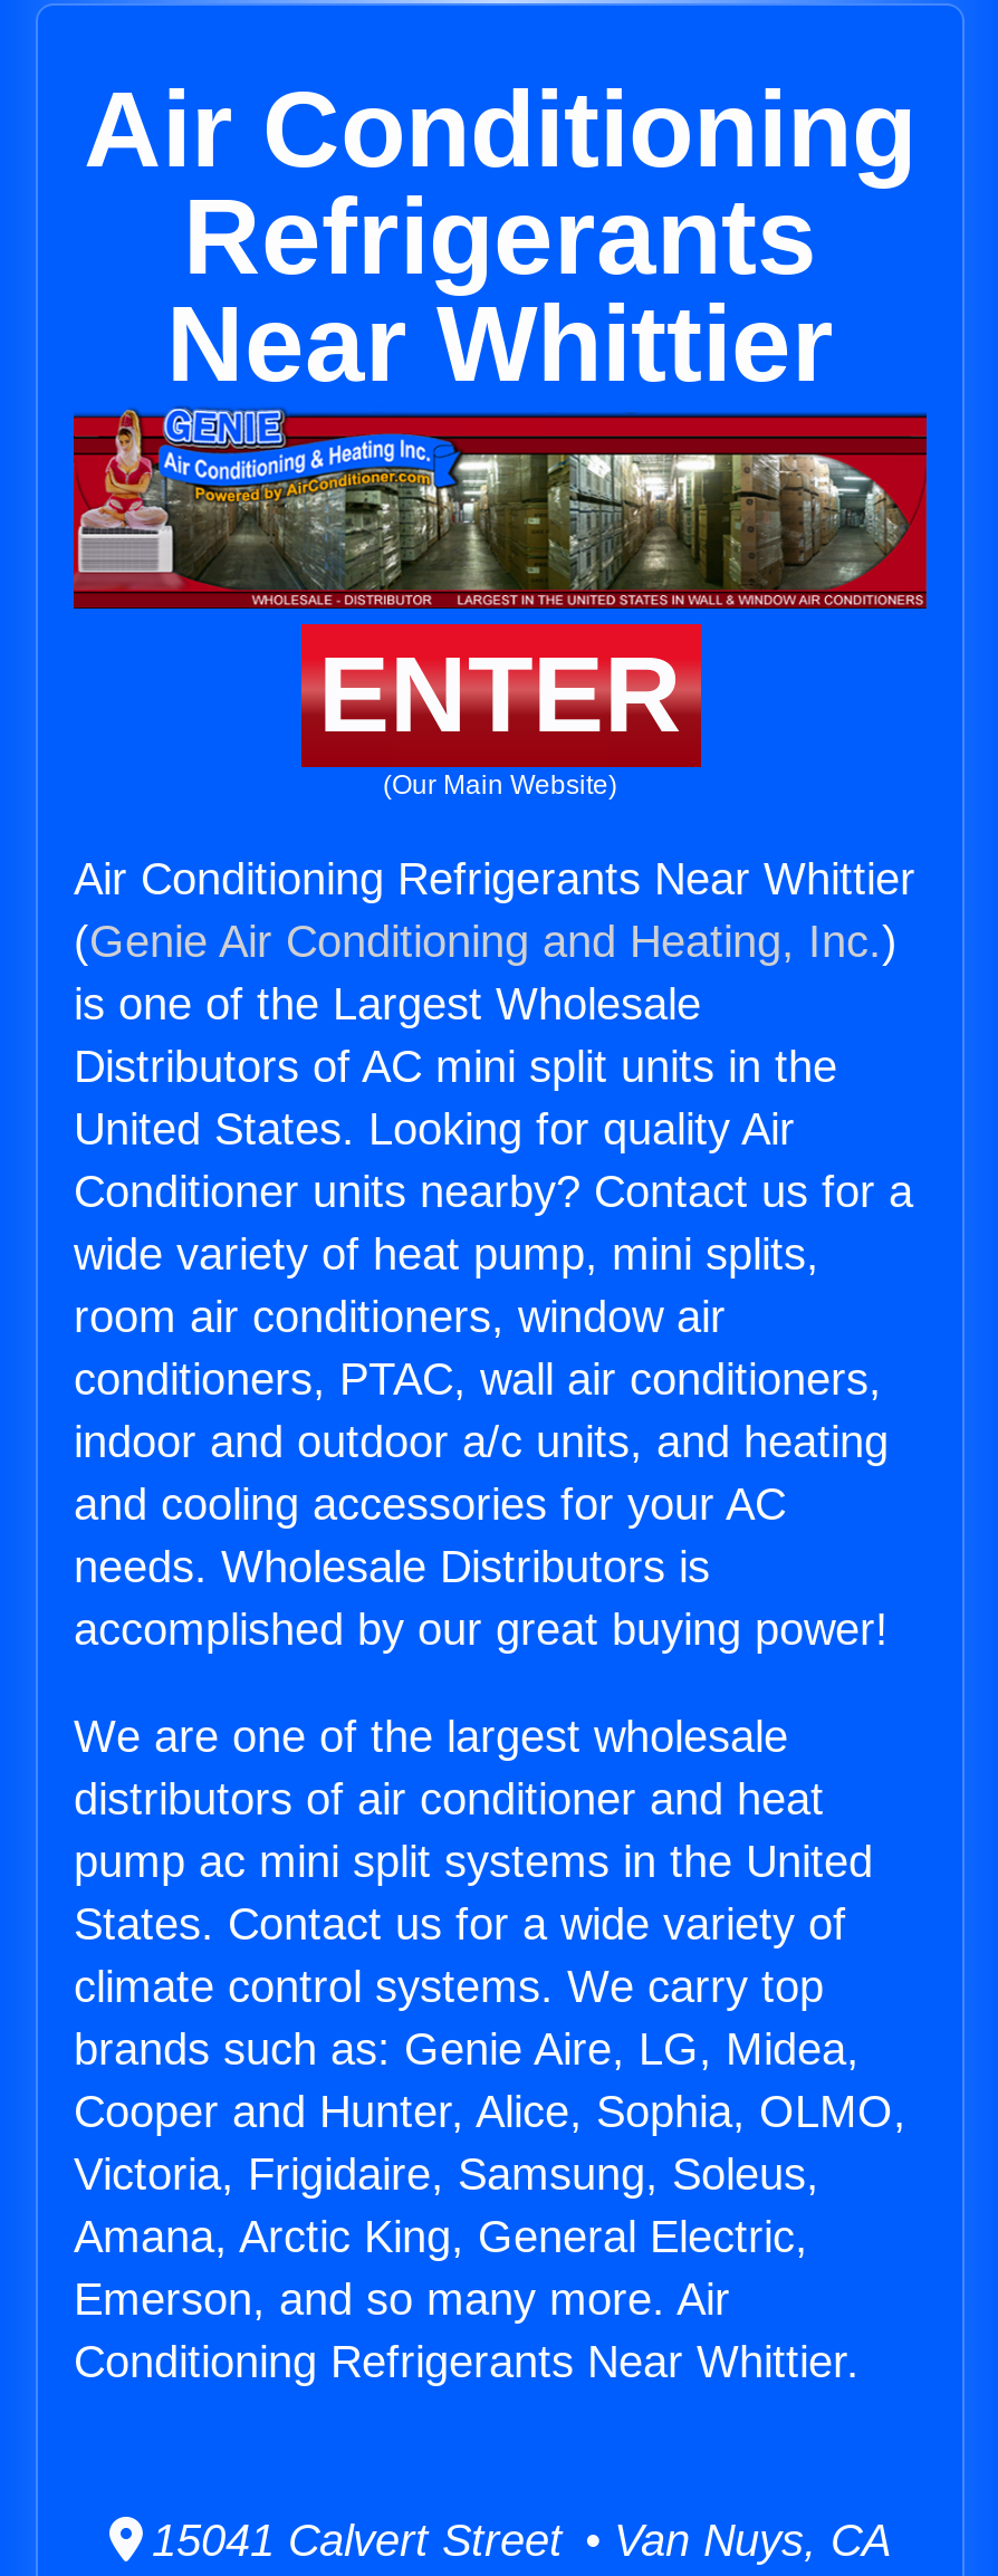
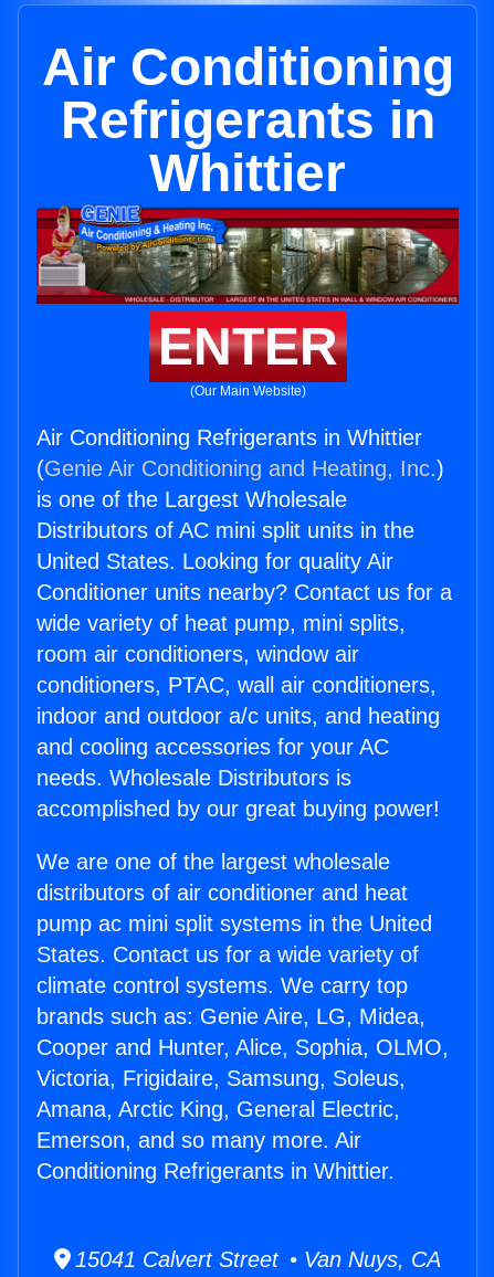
- Refrigerants
- Near Whittier
+ Refrigerants in
+ Whittier

- Air Conditioning Refrigerants Near Whittier
+ Air Conditioning Refrigerants in Whittier

- Conditioning Refrigerants Near Whittier.
+ Conditioning Refrigerants in Whittier.
